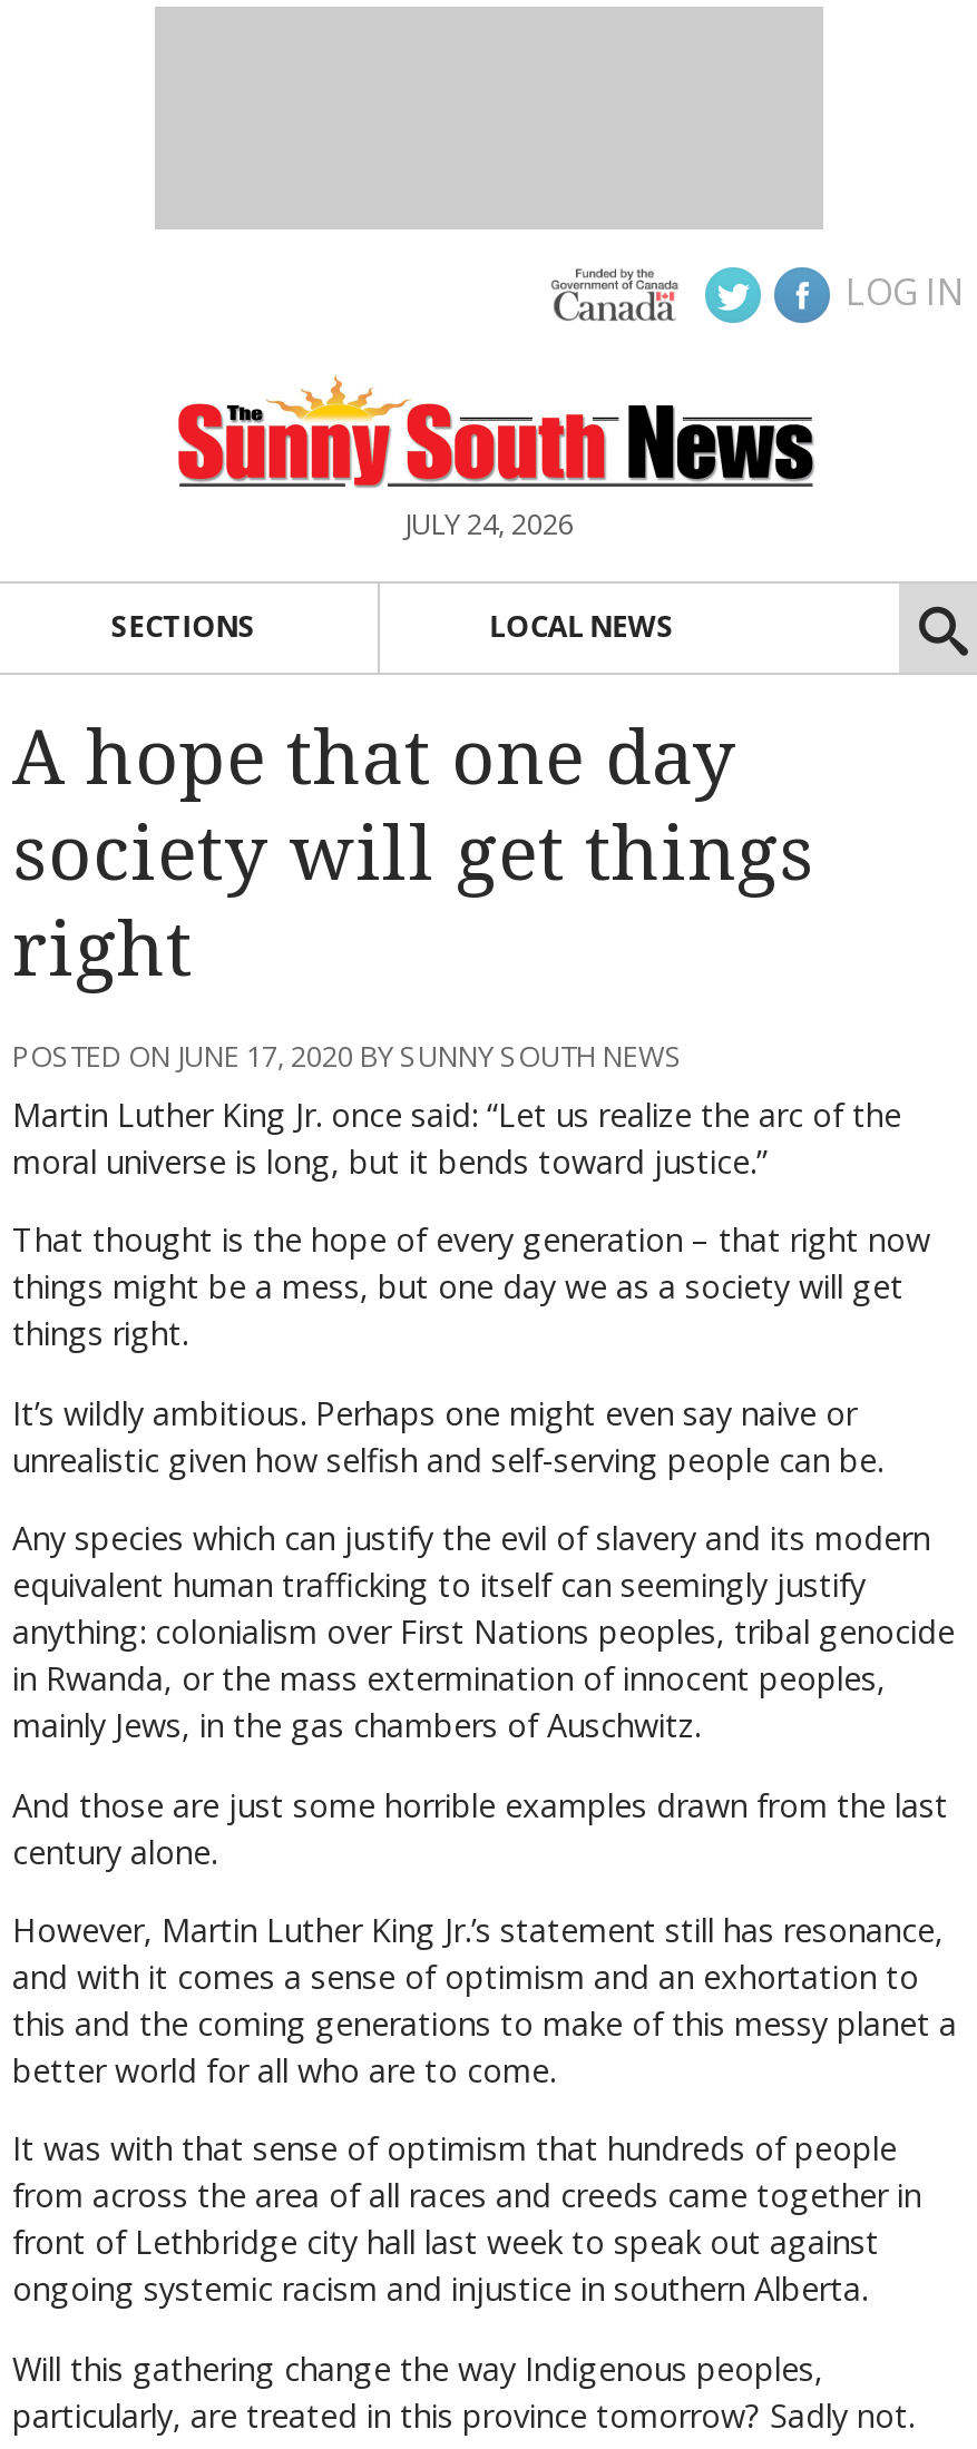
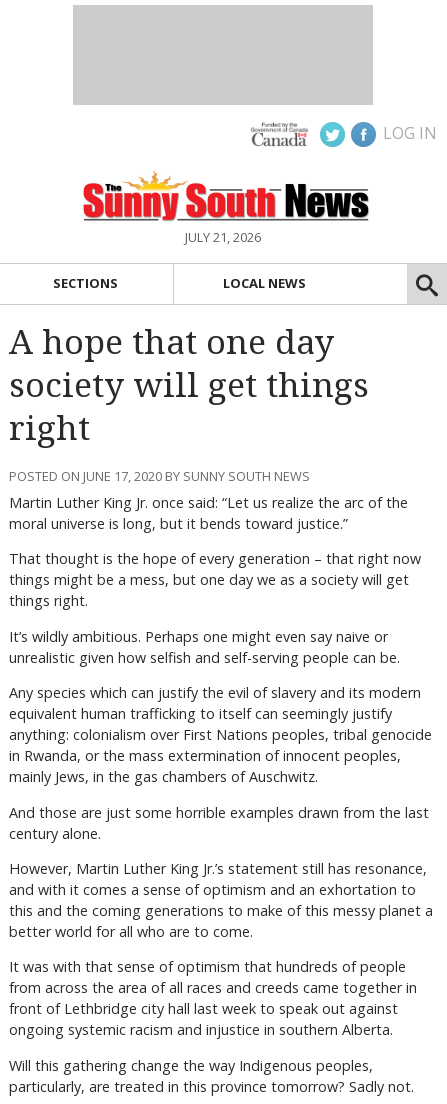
- JULY 24, 2026
+ JULY 21, 2026
